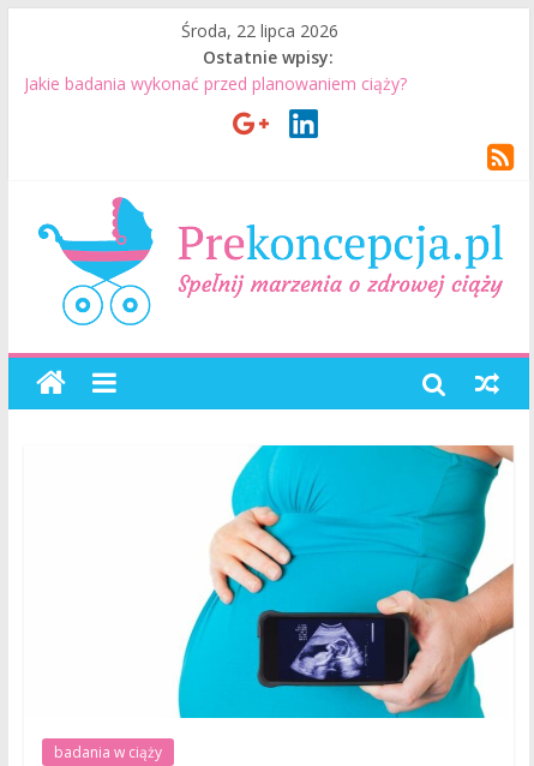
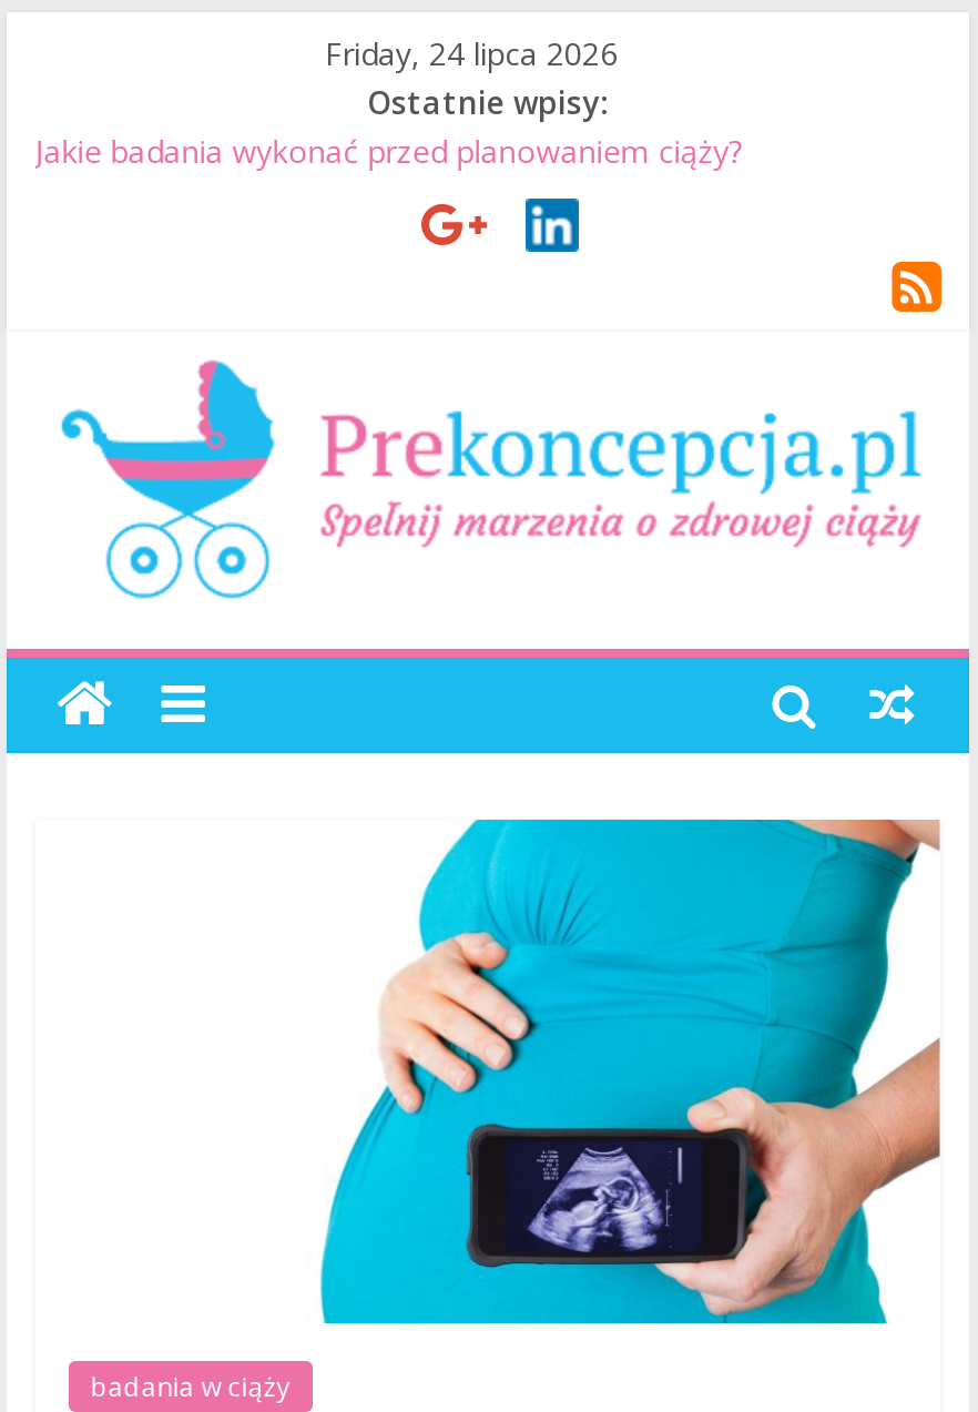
- Środa, 22 lipca 2026
+ Friday, 24 lipca 2026
